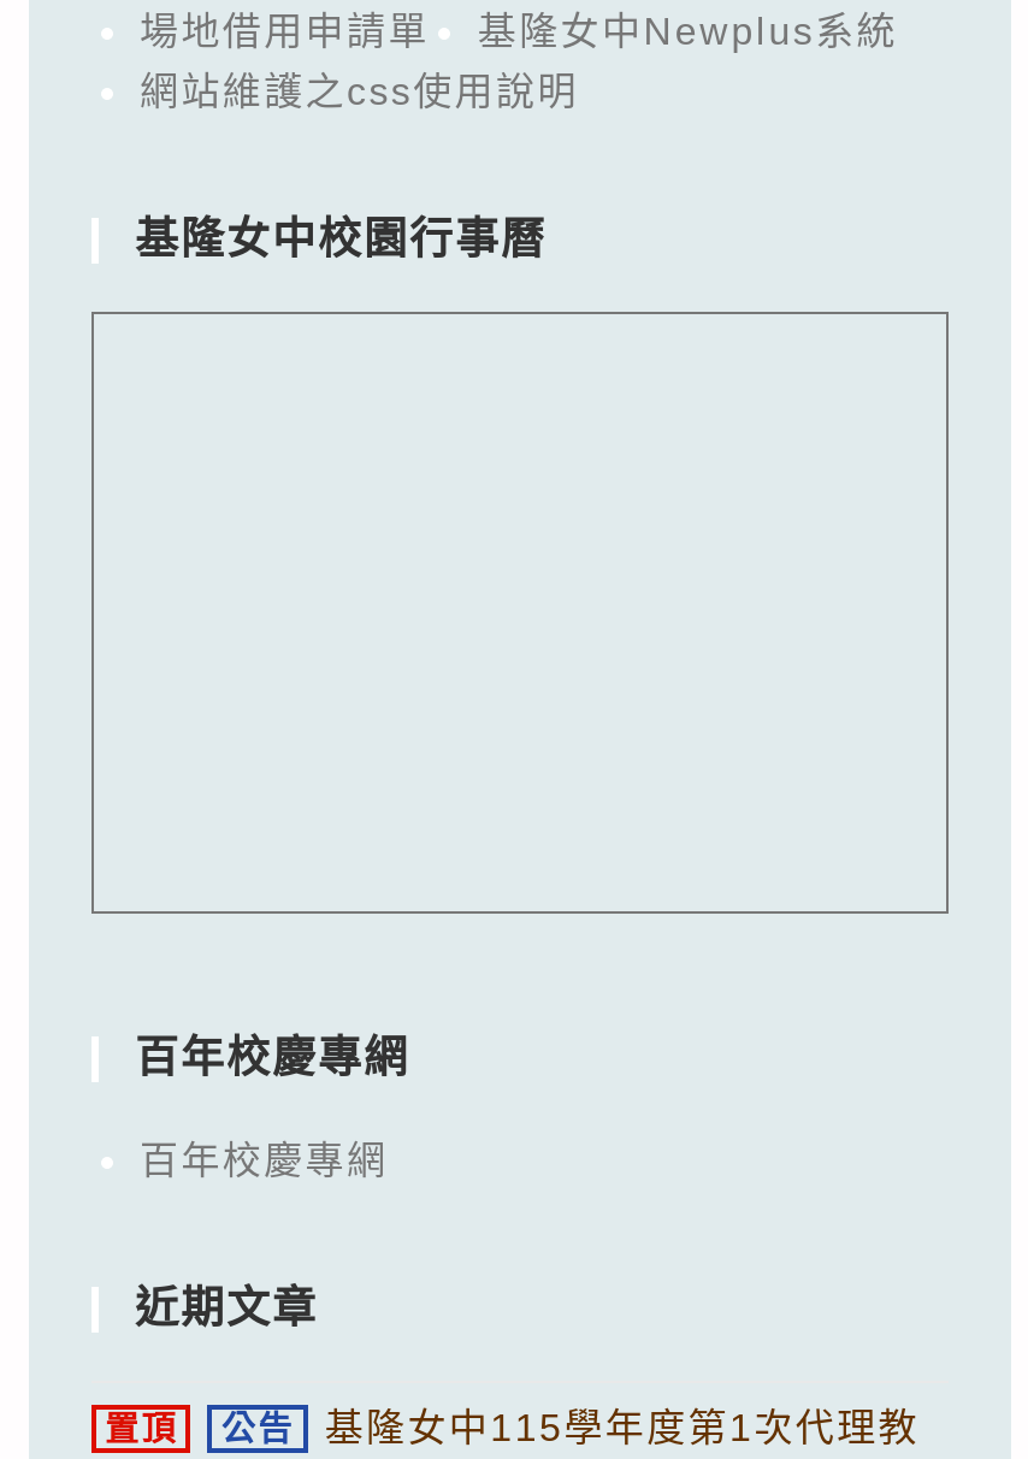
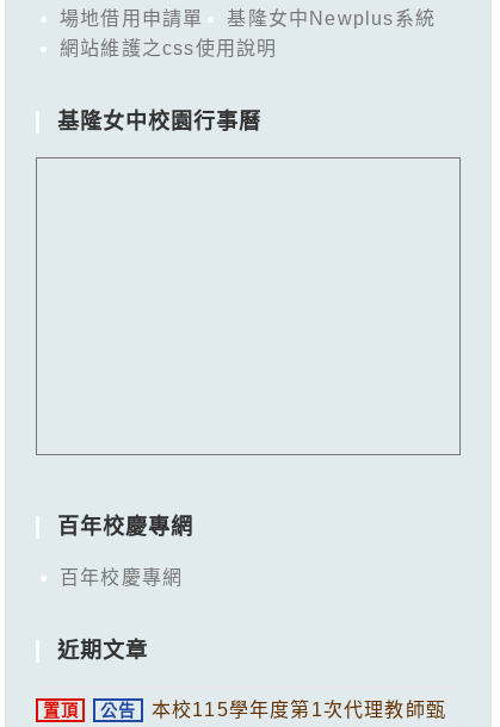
- 基隆女中115學年度第1次代理教
+ 本校115學年度第1次代理教師甄
